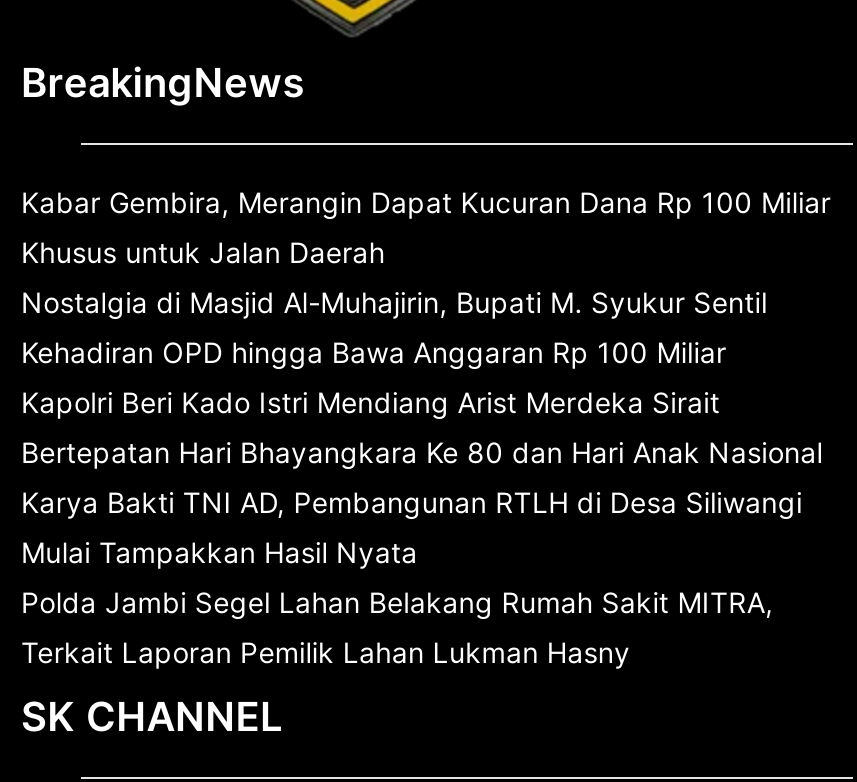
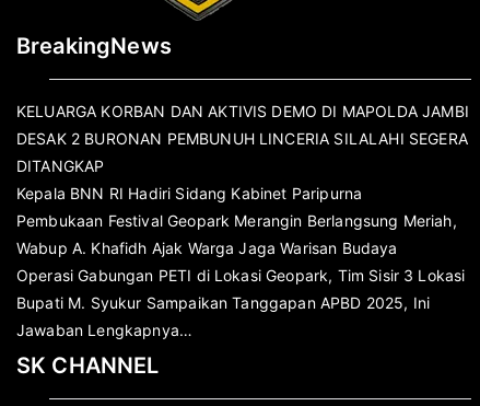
- Kabar Gembira, Merangin Dapat Kucuran Dana Rp 100 Miliar
- Khusus untuk Jalan Daerah
- Nostalgia di Masjid Al-Muhajirin, Bupati M. Syukur Sentil
- Kehadiran OPD hingga Bawa Anggaran Rp 100 Miliar
- Kapolri Beri Kado Istri Mendiang Arist Merdeka Sirait
- Bertepatan Hari Bhayangkara Ke 80 dan Hari Anak Nasional
- Karya Bakti TNI AD, Pembangunan RTLH di Desa Siliwangi
- Mulai Tampakkan Hasil Nyata
- Polda Jambi Segel Lahan Belakang Rumah Sakit MITRA,
- Terkait Laporan Pemilik Lahan Lukman Hasny
+ KELUARGA KORBAN DAN AKTIVIS DEMO DI MAPOLDA JAMBI
+ DESAK 2 BURONAN PEMBUNUH LINCERIA SILALAHI SEGERA
+ DITANGKAP
+ Kepala BNN RI Hadiri Sidang Kabinet Paripurna
+ Pembukaan Festival Geopark Merangin Berlangsung Meriah,
+ Wabup A. Khafidh Ajak Warga Jaga Warisan Budaya
+ Operasi Gabungan PETI di Lokasi Geopark, Tim Sisir 3 Lokasi
+ Bupati M. Syukur Sampaikan Tanggapan APBD 2025, Ini
+ Jawaban Lengkapnya…
